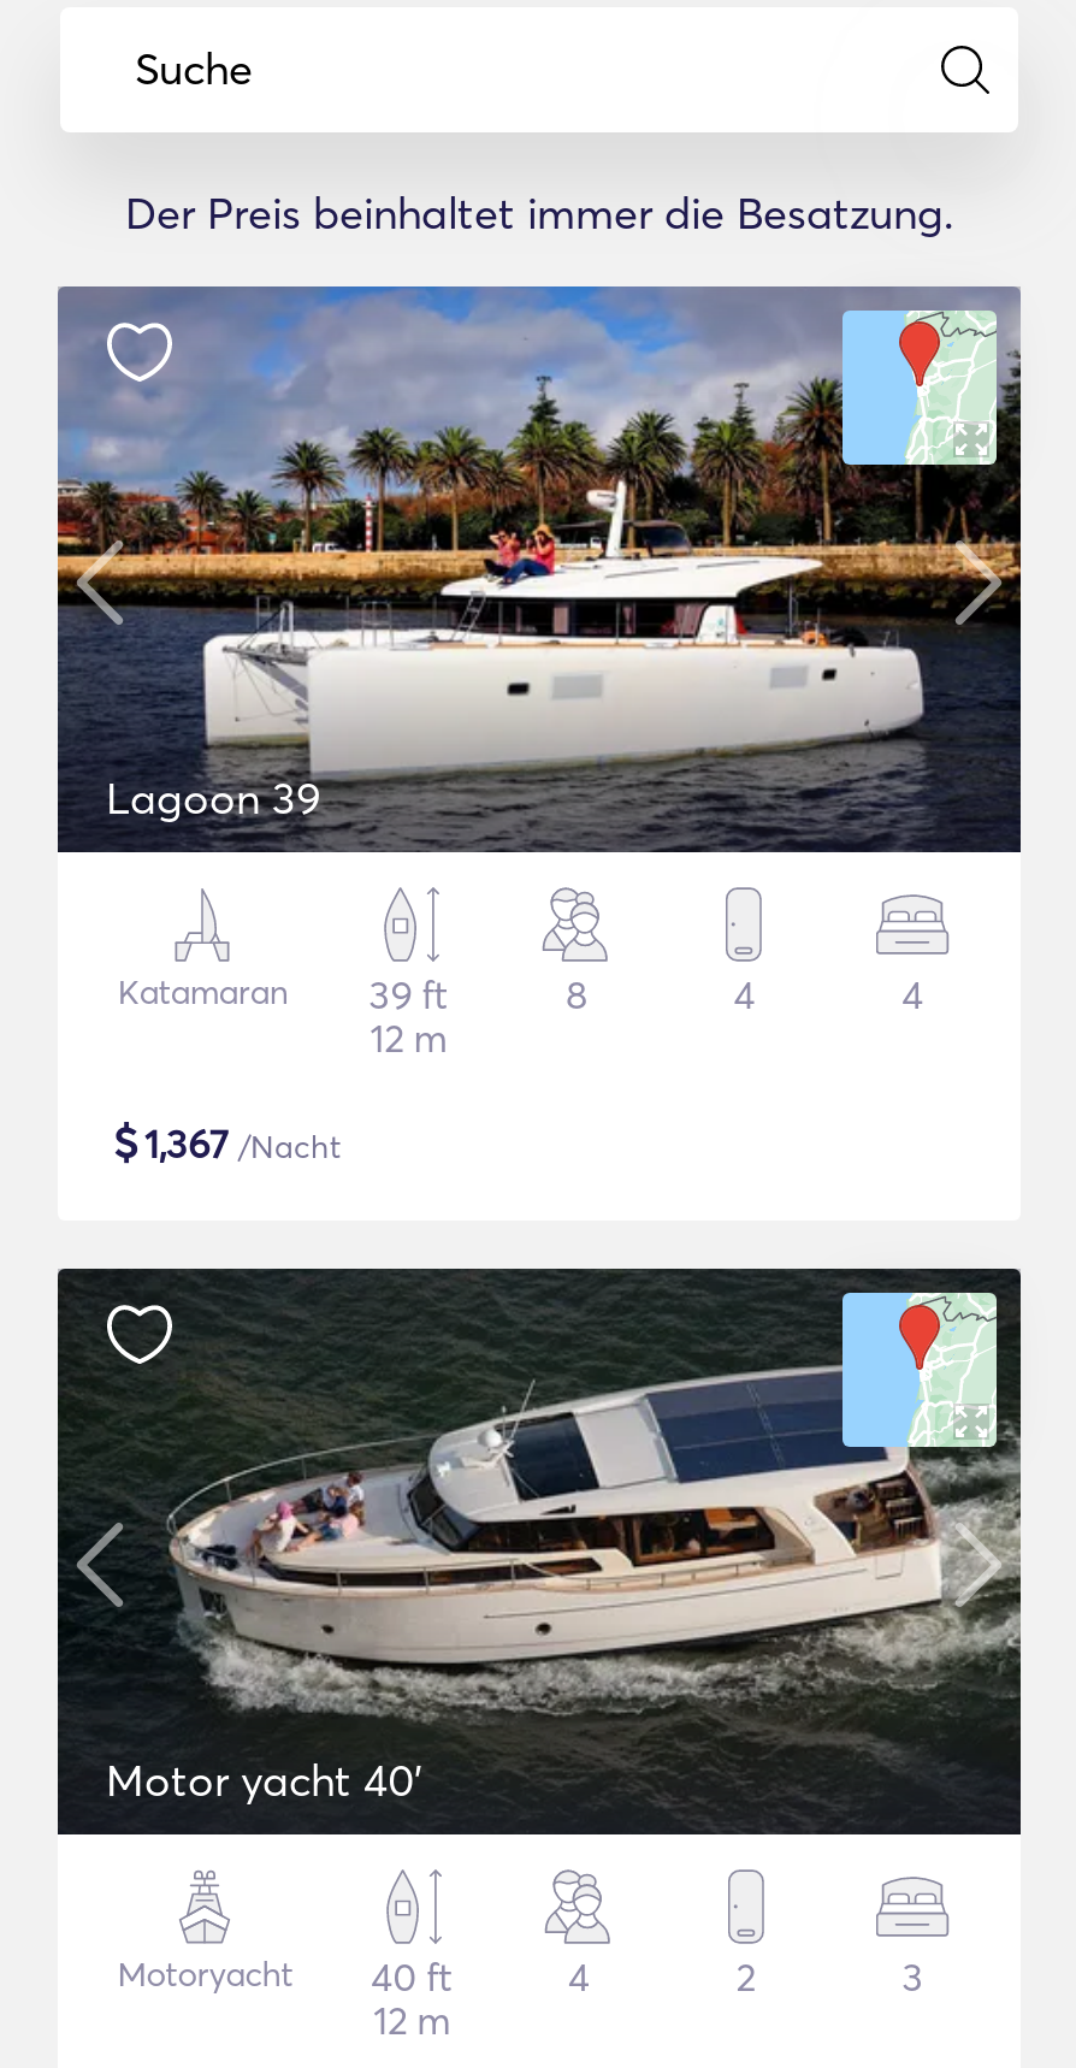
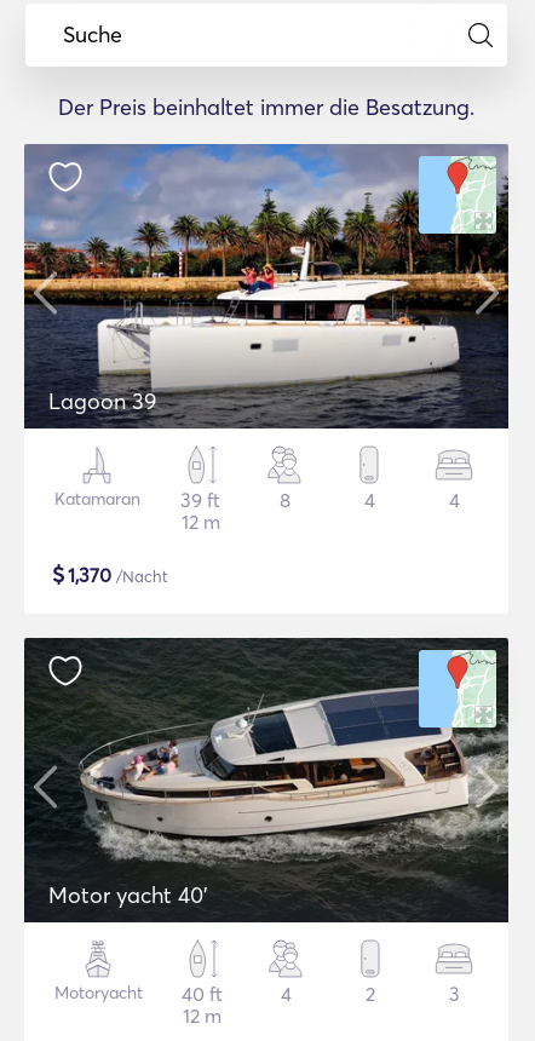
- $1,367 /Nacht
+ $1,370 /Nacht
